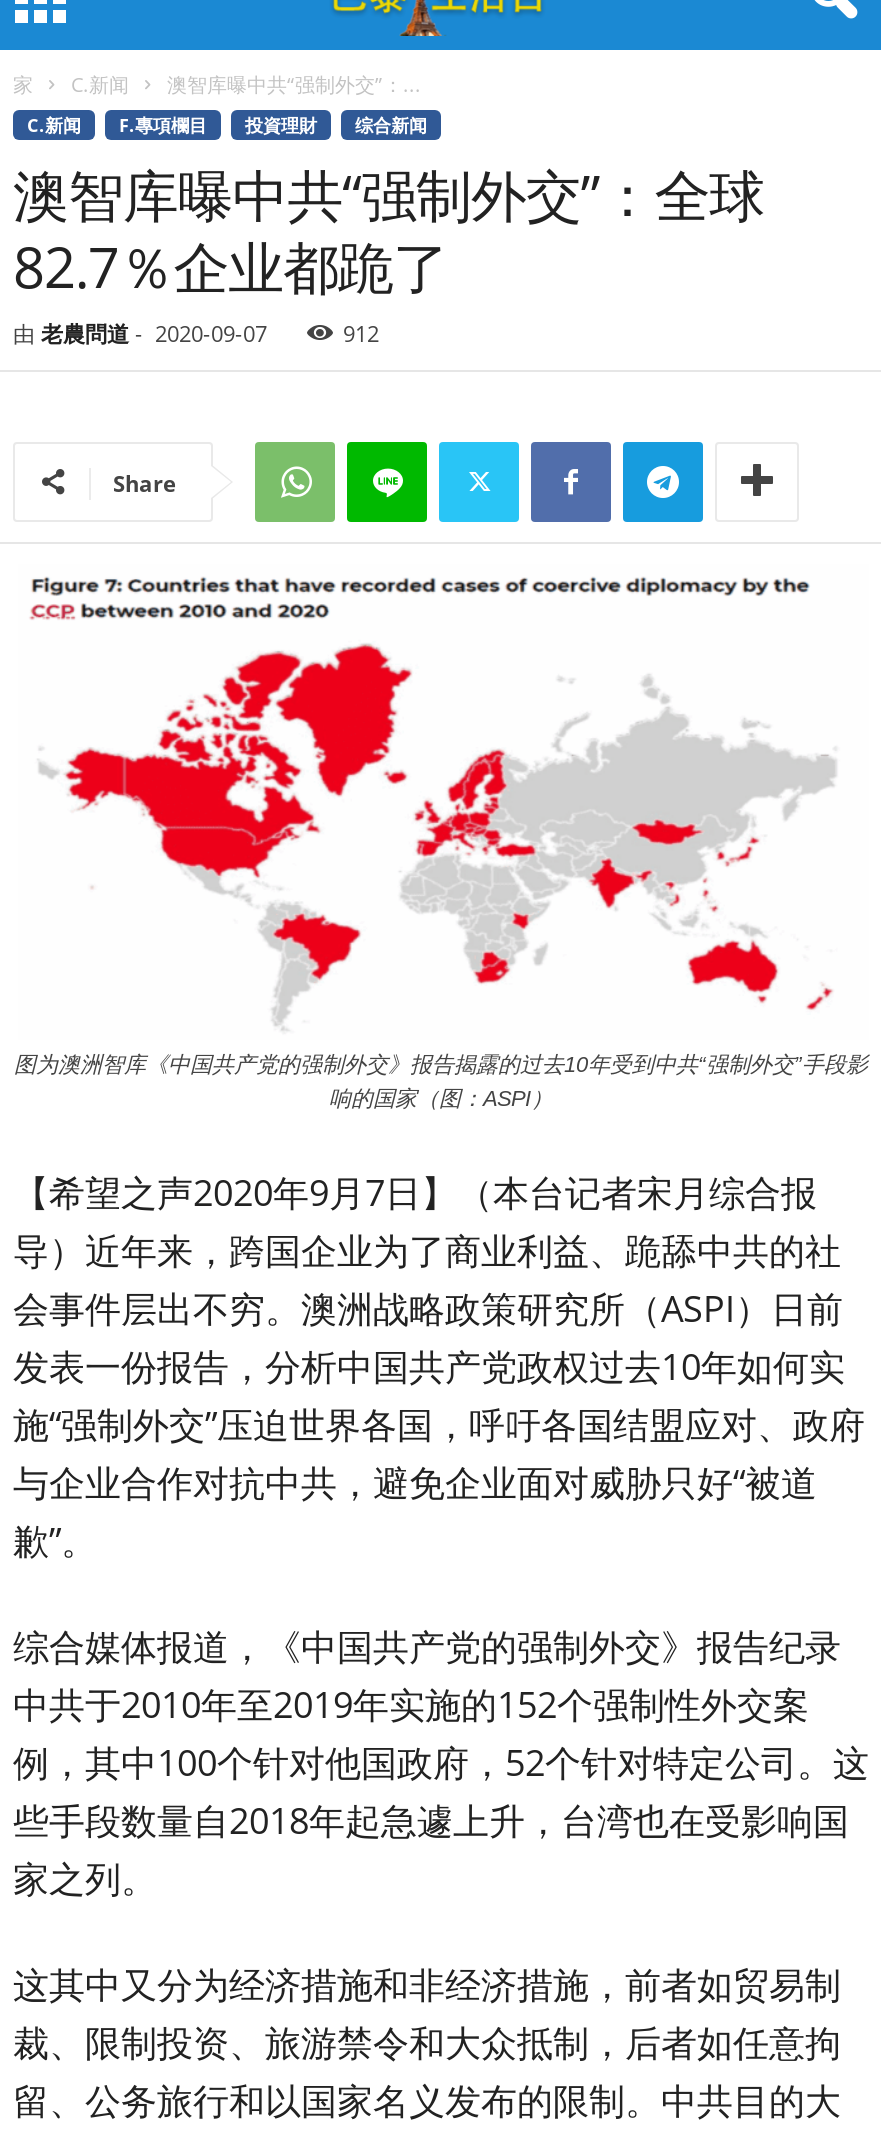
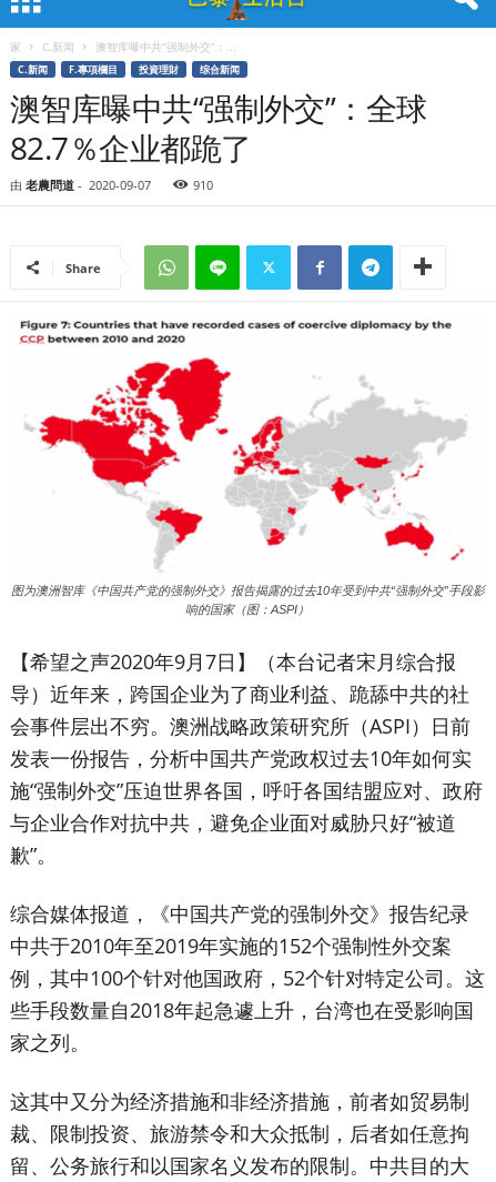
- 912
+ 910
